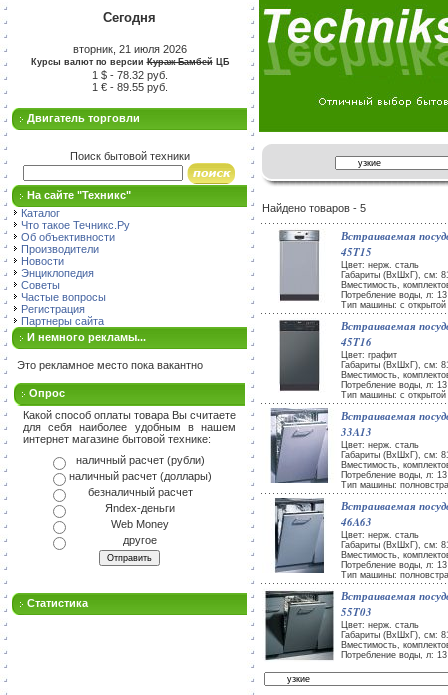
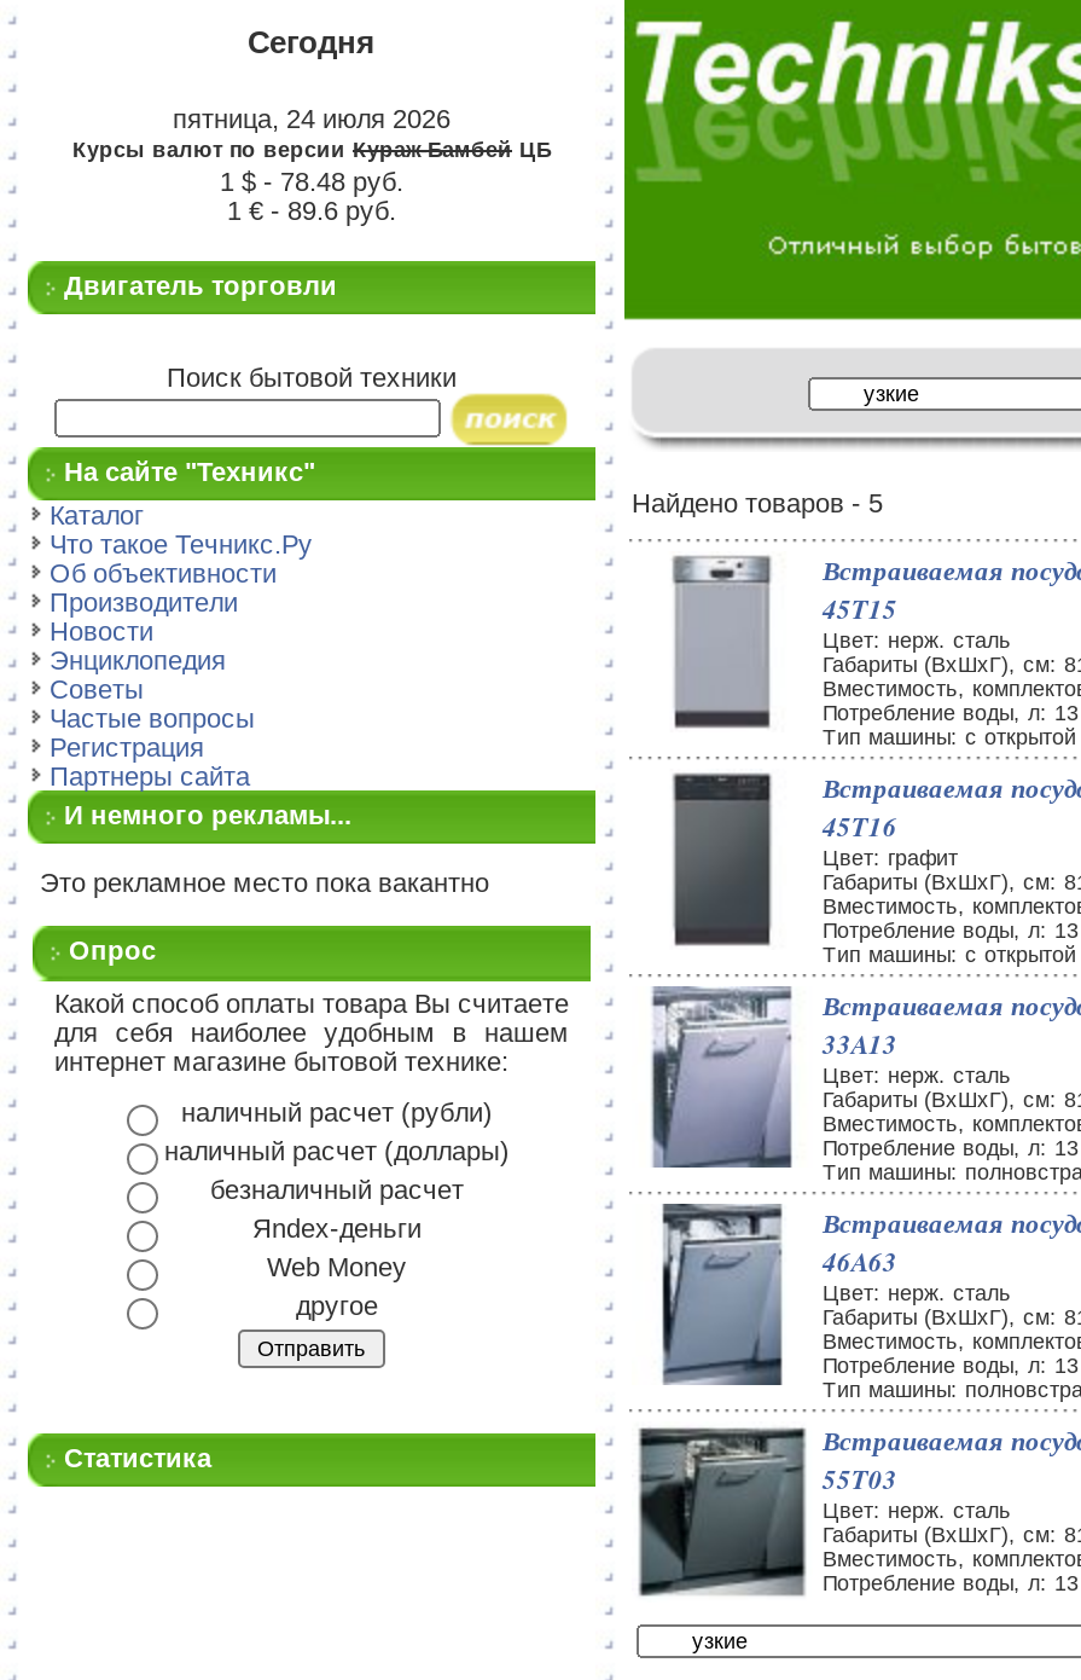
- вторник, 21 июля 2026
+ пятница, 24 июля 2026

- 1 $ - 78.32 руб.
+ 1 $ - 78.48 руб.

- 1 € - 89.55 руб.
+ 1 € - 89.6 руб.
